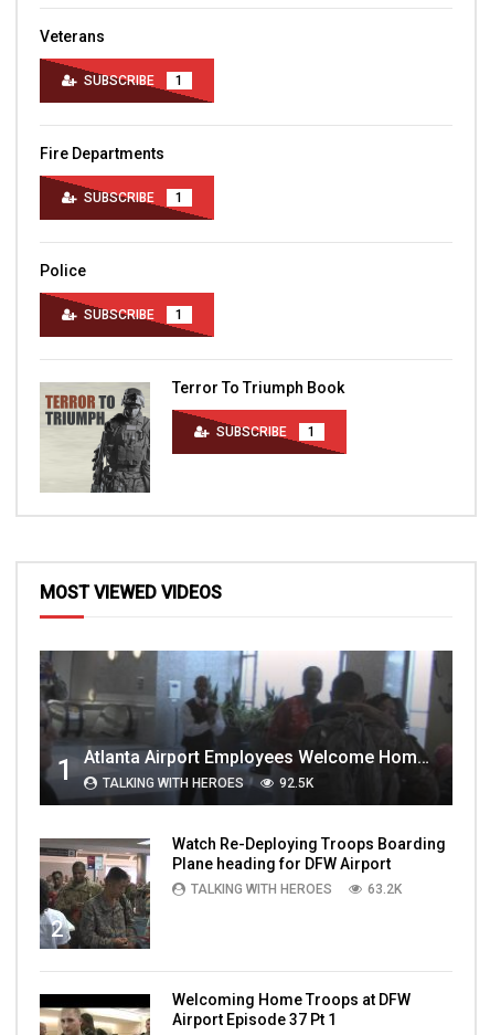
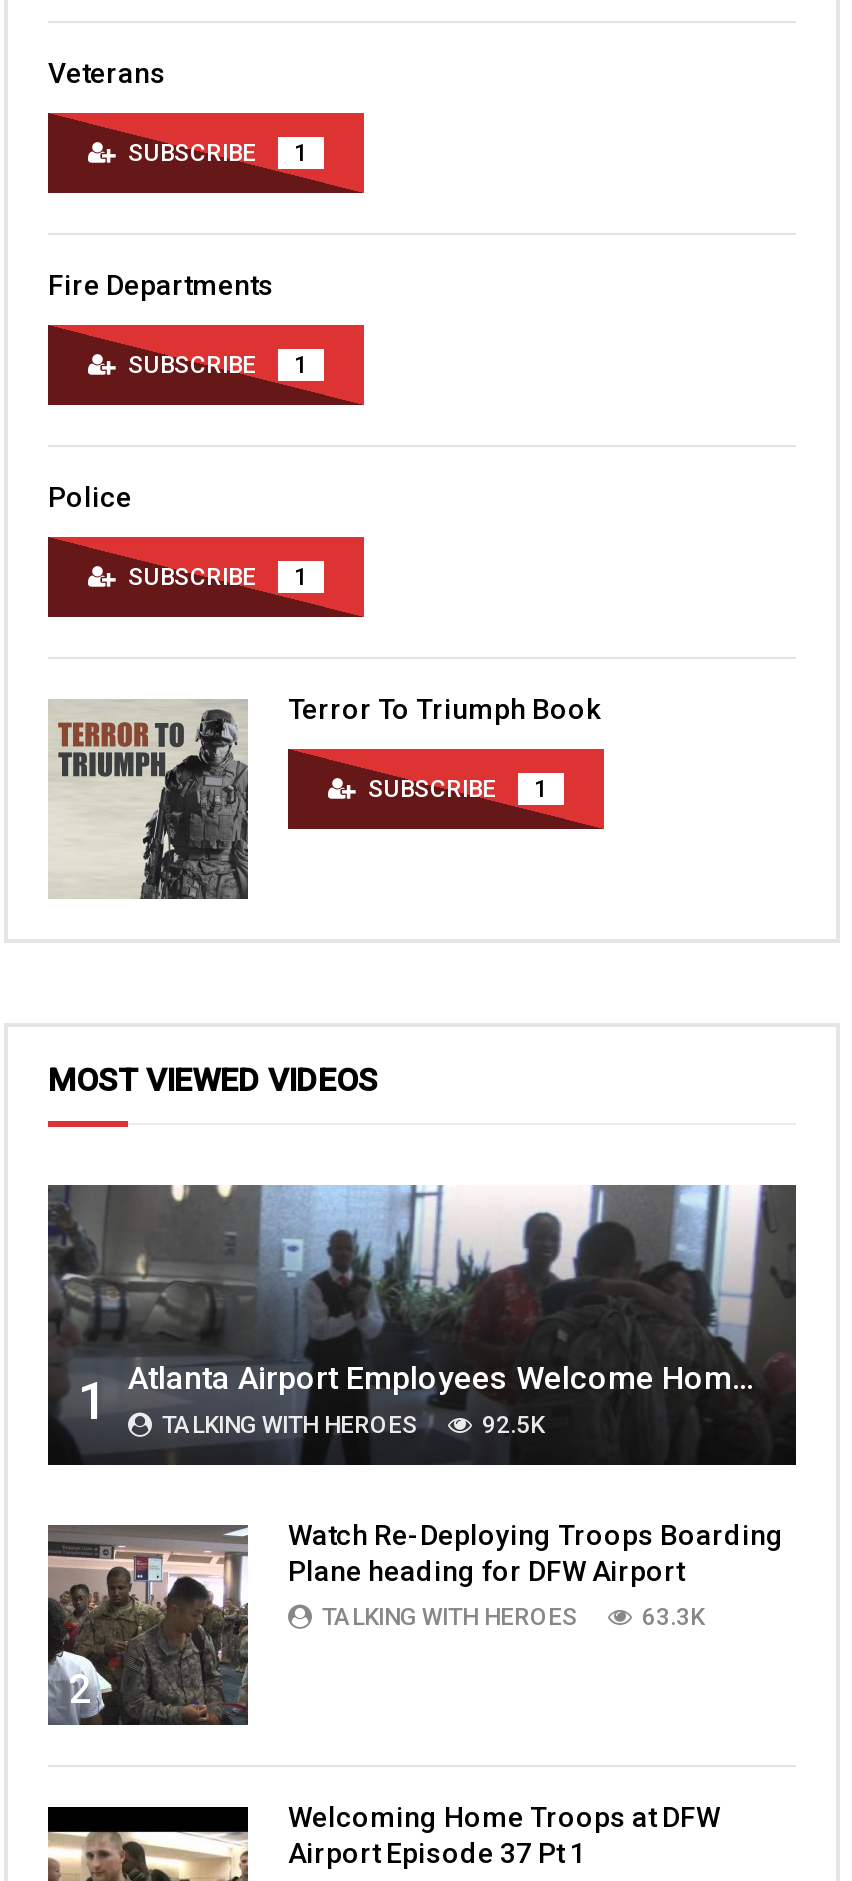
- 63.2K
+ 63.3K
